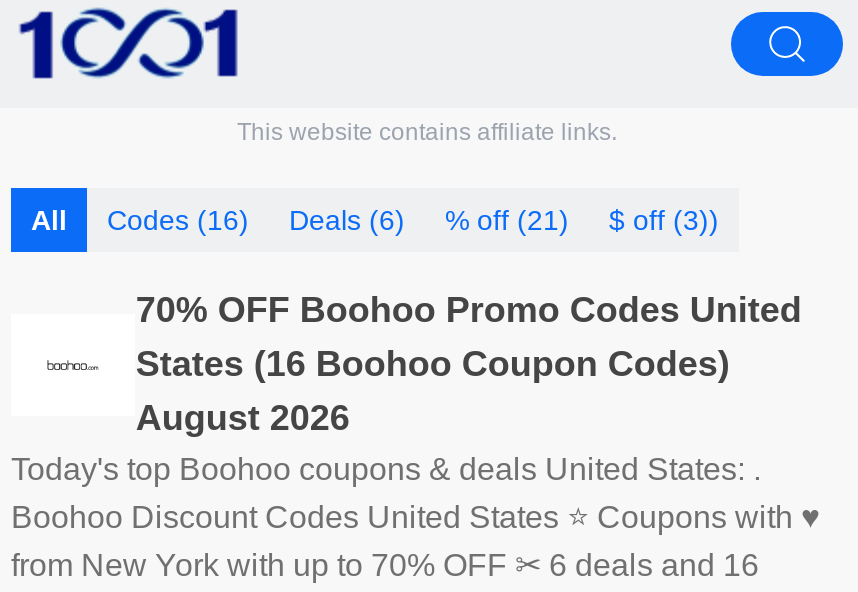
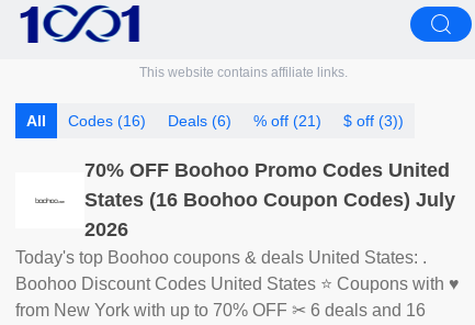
- States (16 Boohoo Coupon Codes)
- August 2026
+ States (16 Boohoo Coupon Codes) July
+ 2026
